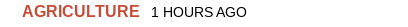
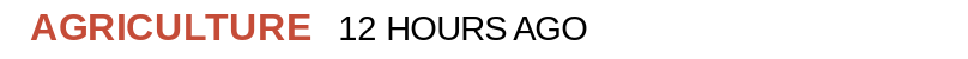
- AGRICULTURE 1 HOURS AGO
+ AGRICULTURE 12 HOURS AGO
